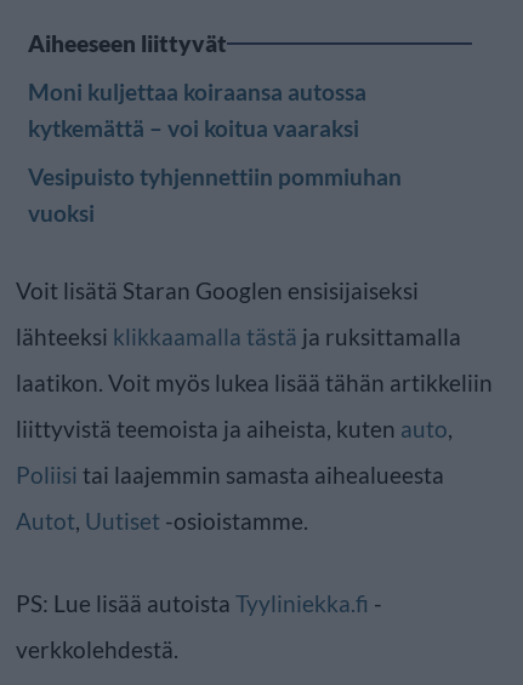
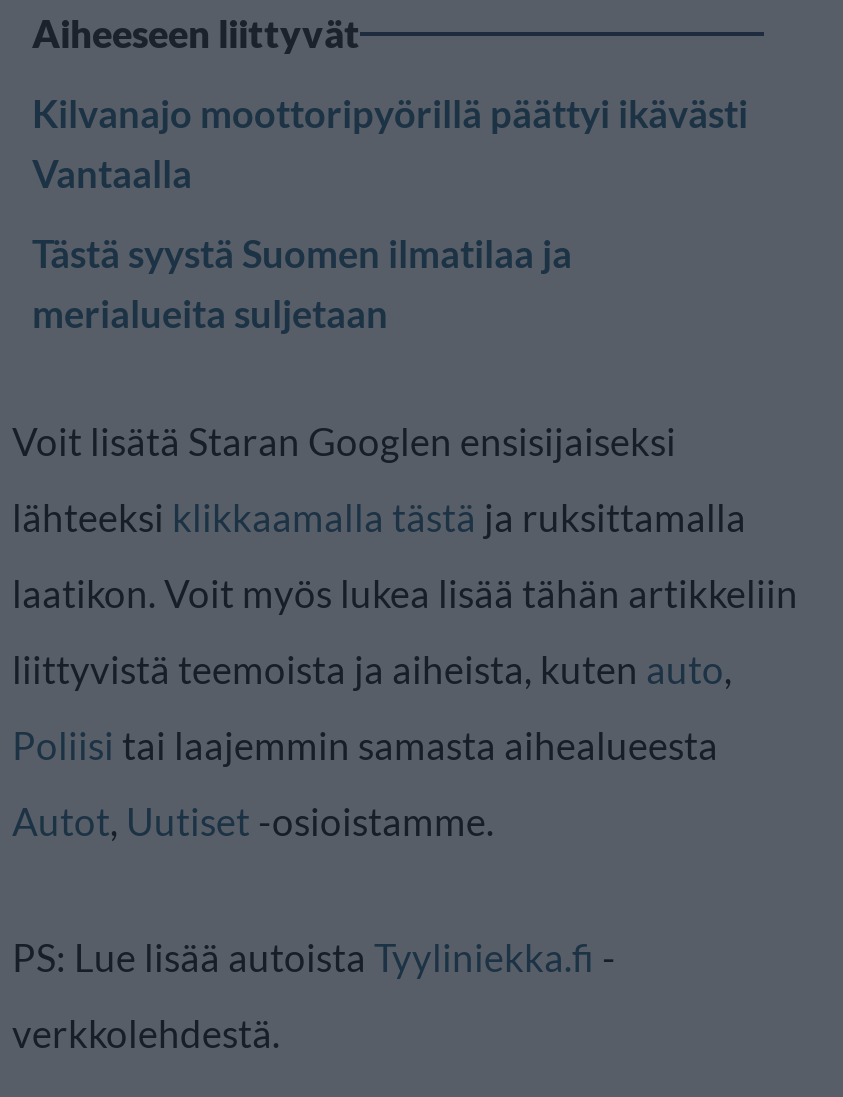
- Moni kuljettaa koiraansa autossa
- kytkemättä – voi koitua vaaraksi
+ Kilvanajo moottoripyörillä päättyi ikävästi
+ Vantaalla

- Vesipuisto tyhjennettiin pommiuhan
- vuoksi
+ Tästä syystä Suomen ilmatilaa ja
+ merialueita suljetaan
